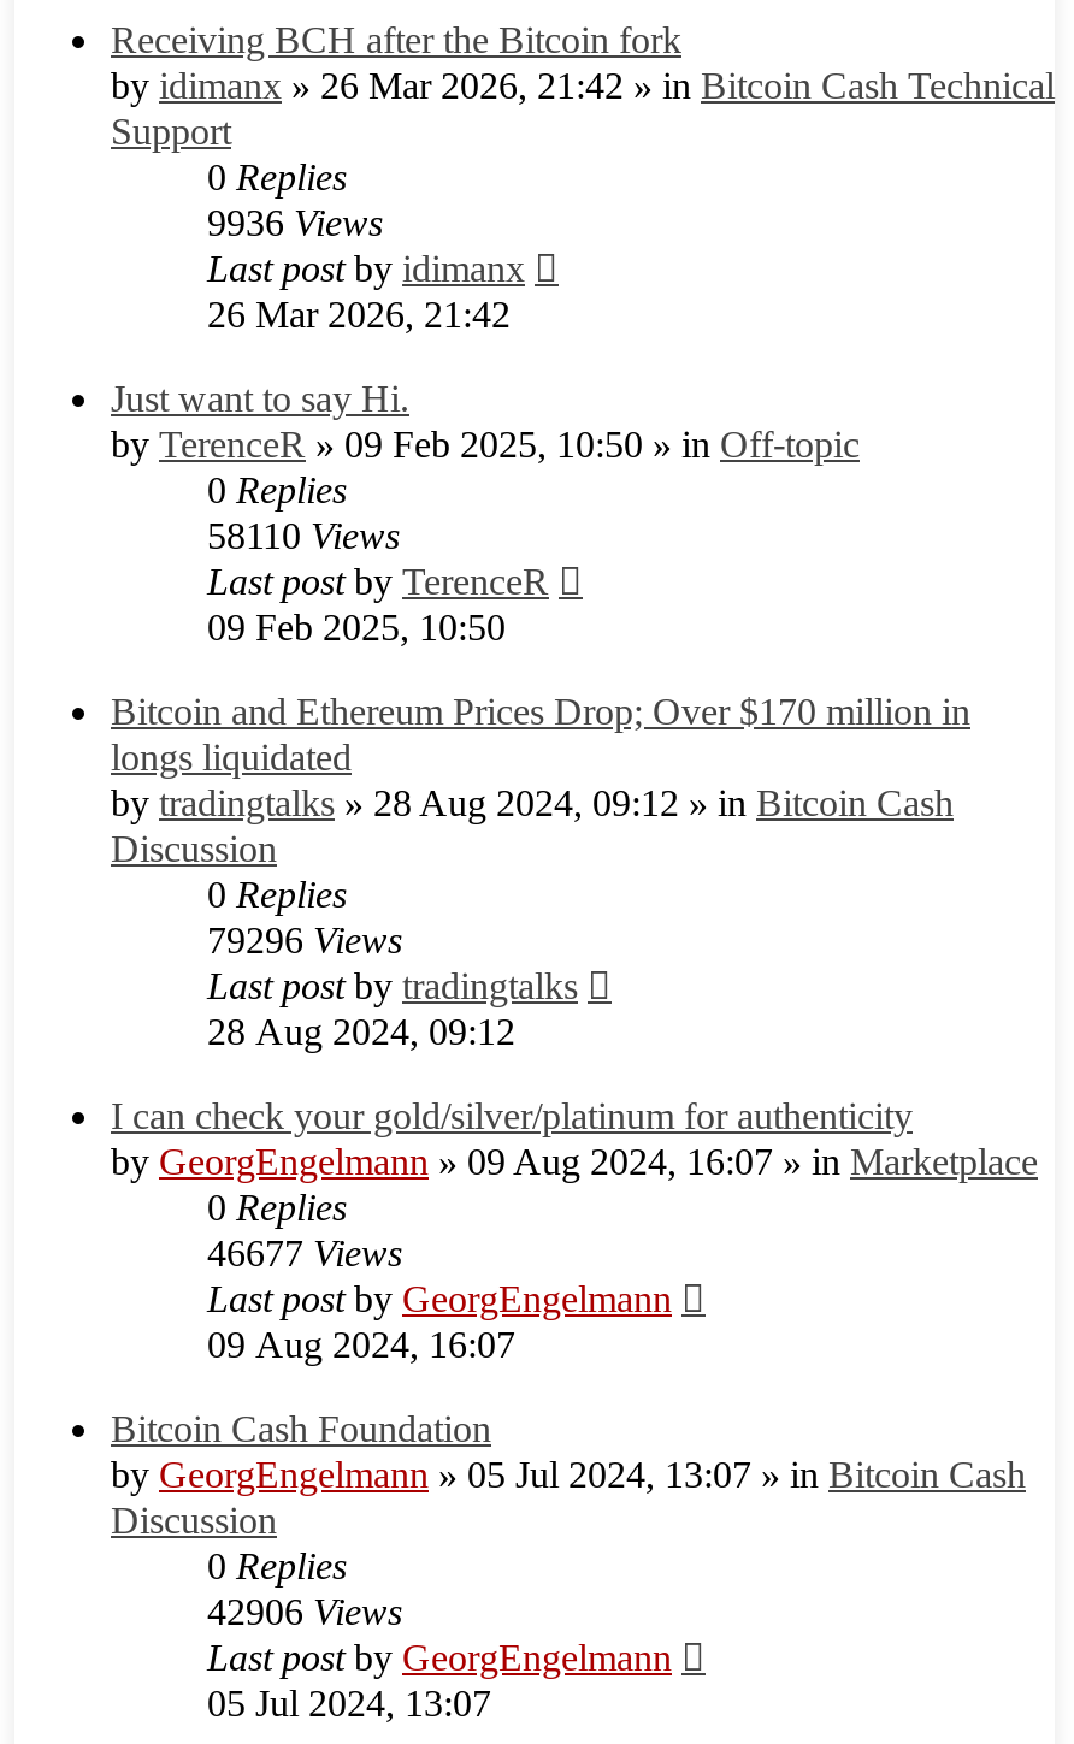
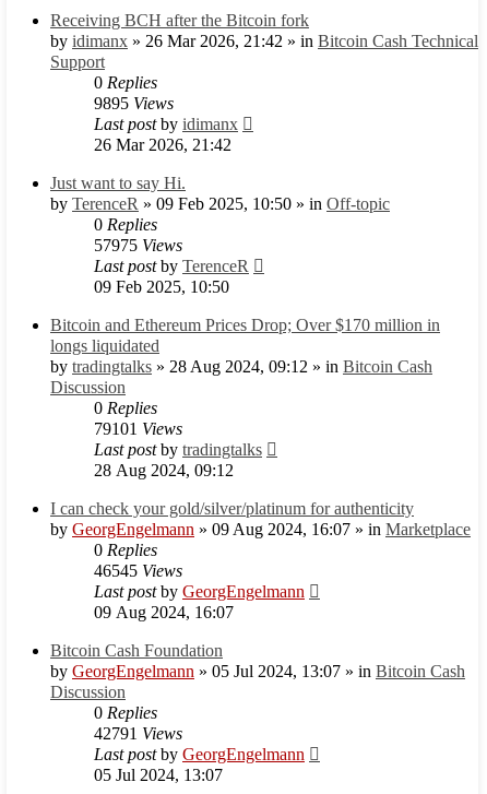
- 9936 Views
+ 9895 Views

- 58110 Views
+ 57975 Views

- 79296 Views
+ 79101 Views

- 46677 Views
+ 46545 Views

- 42906 Views
+ 42791 Views
